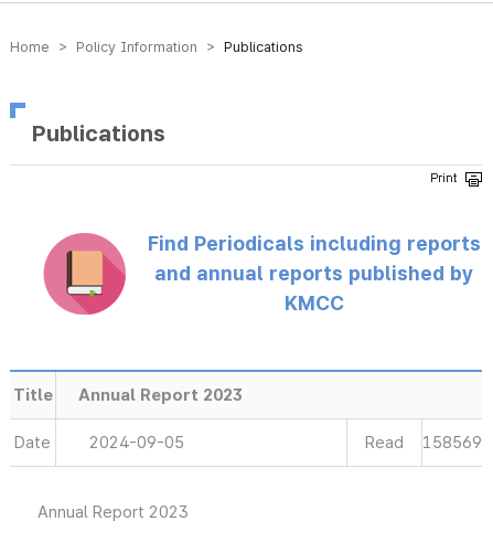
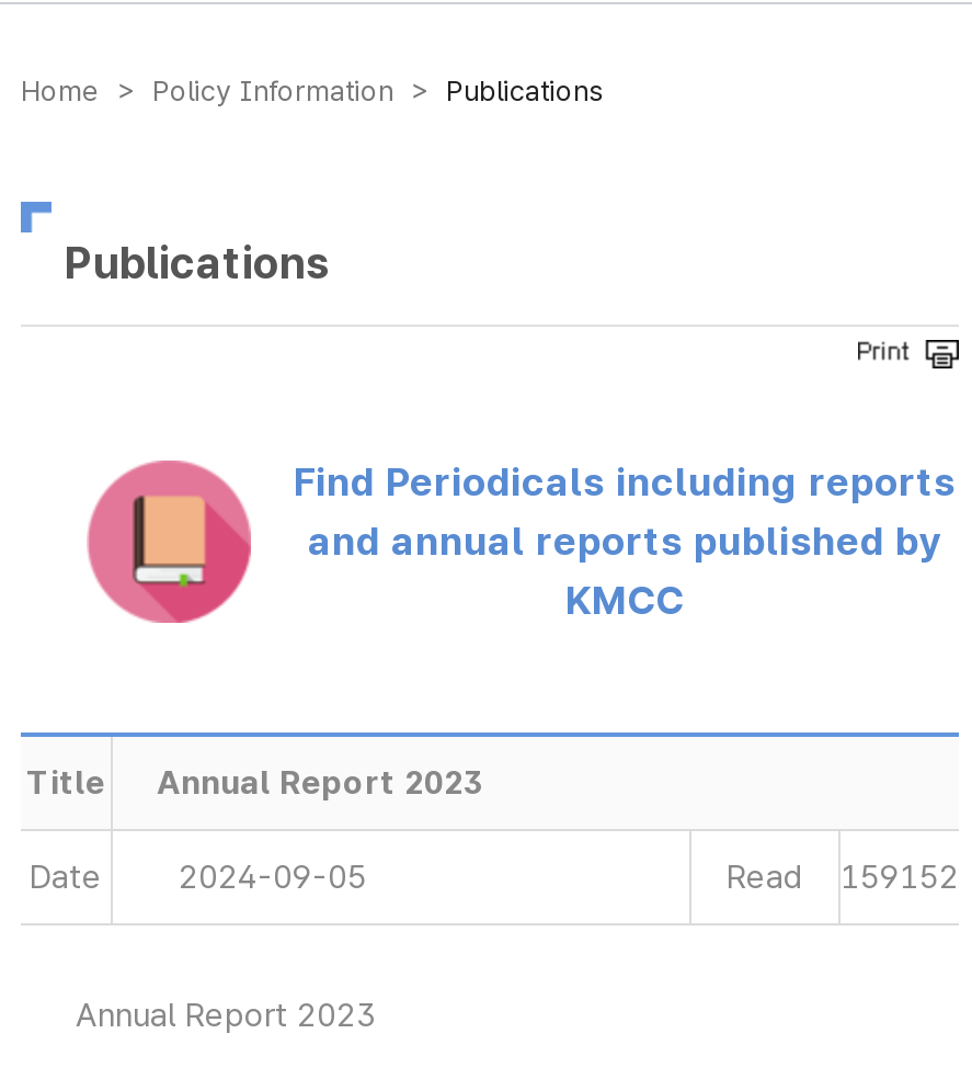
- Read 158569
+ Read 159152
